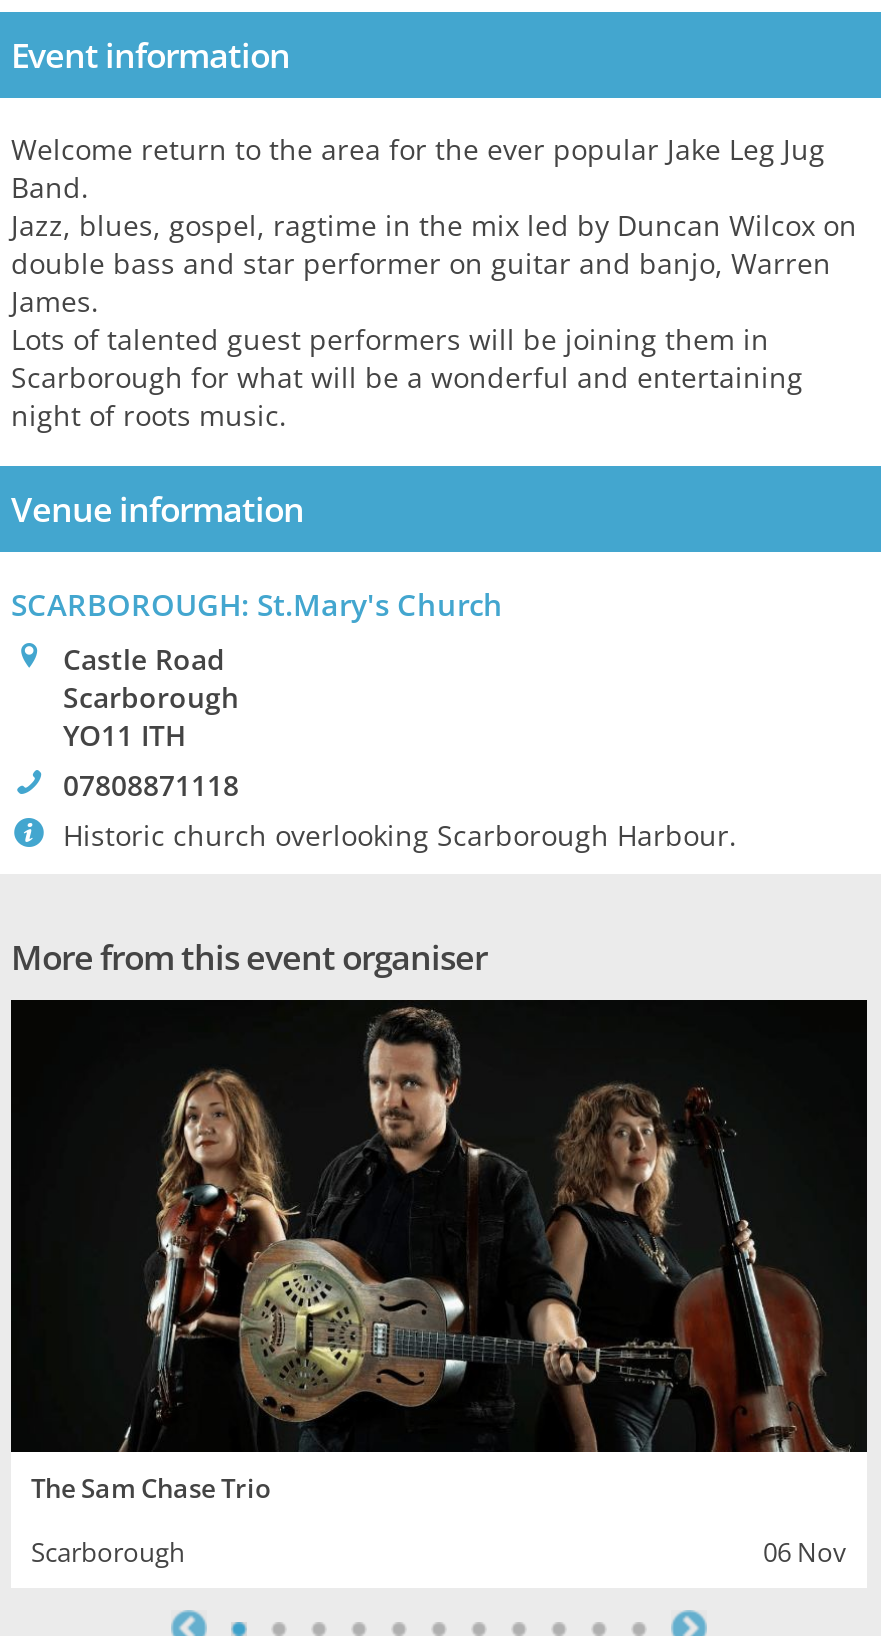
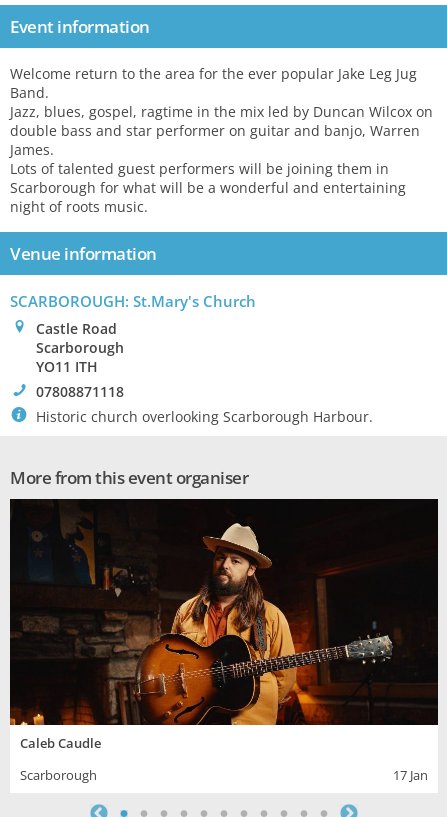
- [image]
- The Sam Chase Trio
+ [image]
+ Caleb Caudle

- 06 Nov
+ 17 Jan
